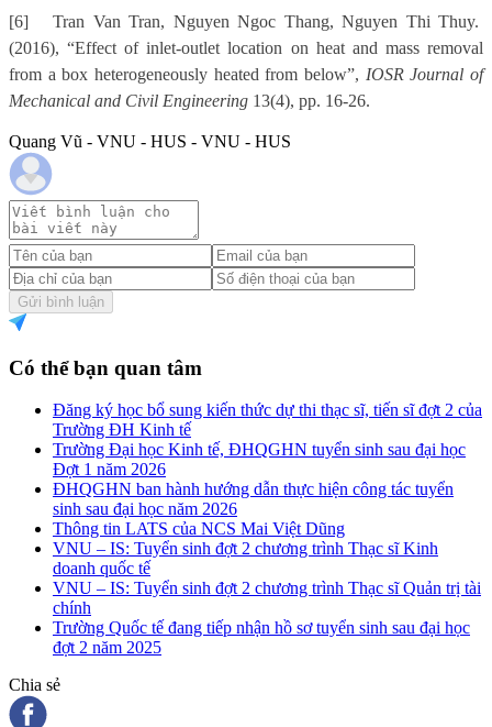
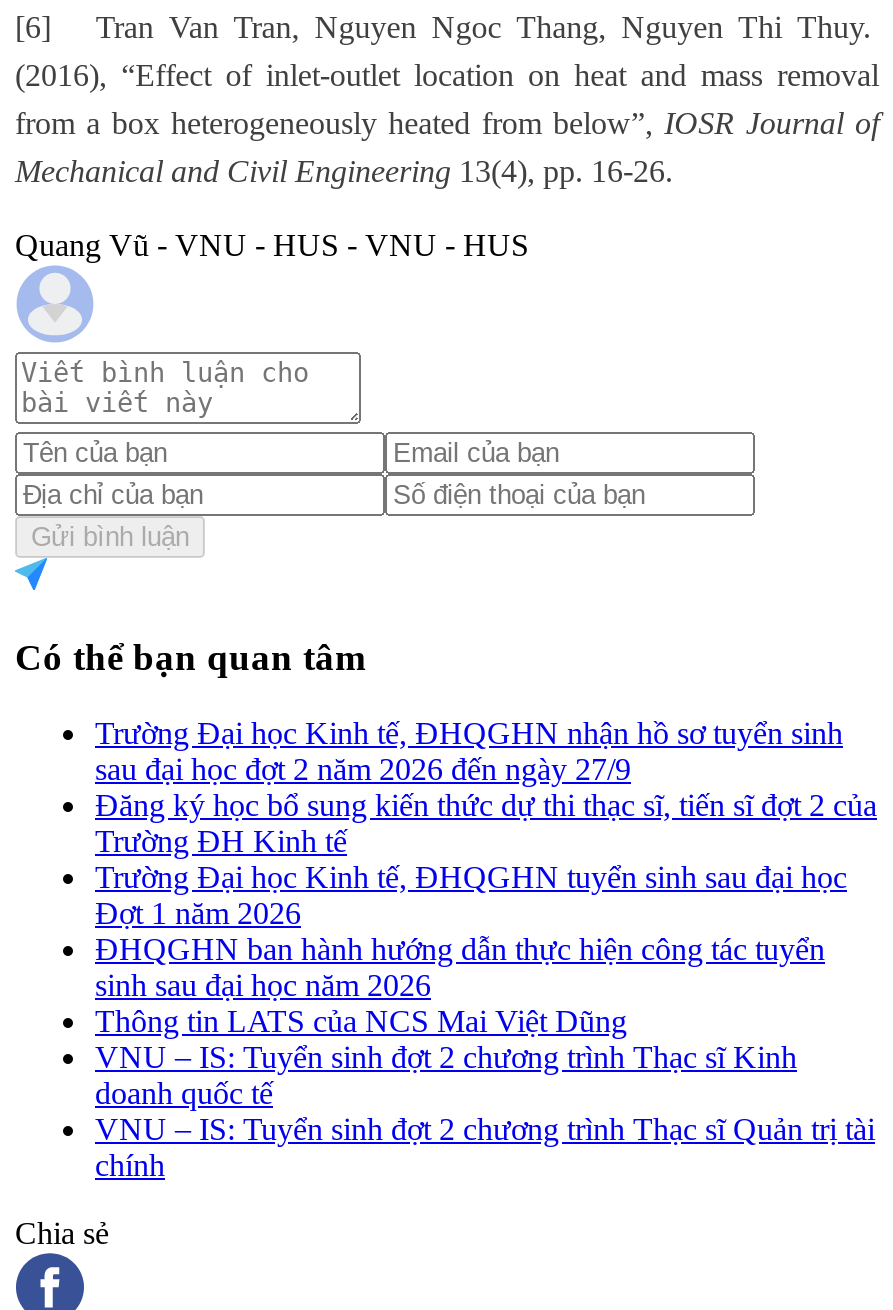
+ Trường Đại học Kinh tế, ĐHQGHN nhận hồ sơ tuyển sinh
+ sau đại học đợt 2 năm 2026 đến ngày 27/9

moved down: Đăng ký học bổ sung kiến thức dự thi thạc sĩ, tiến sĩ đợt 2 của | Trường ĐH Kinh tế | Trường Đại học Kinh tế, ĐHQGHN tuyển sinh sau đại học | ... | VNU – IS: Tuyển sinh đợt 2 chương trình Thạc sĩ Quản trị tài | chính

- Trường Quốc tế đang tiếp nhận hồ sơ tuyển sinh sau đại học
- đợt 2 năm 2025
